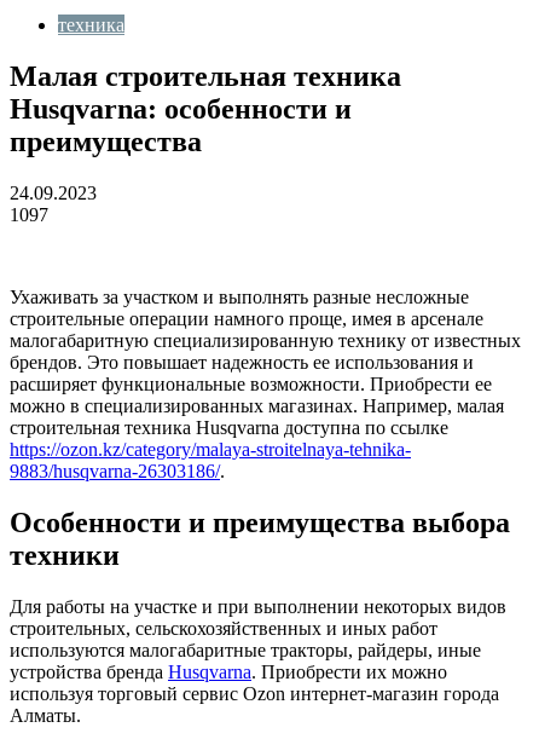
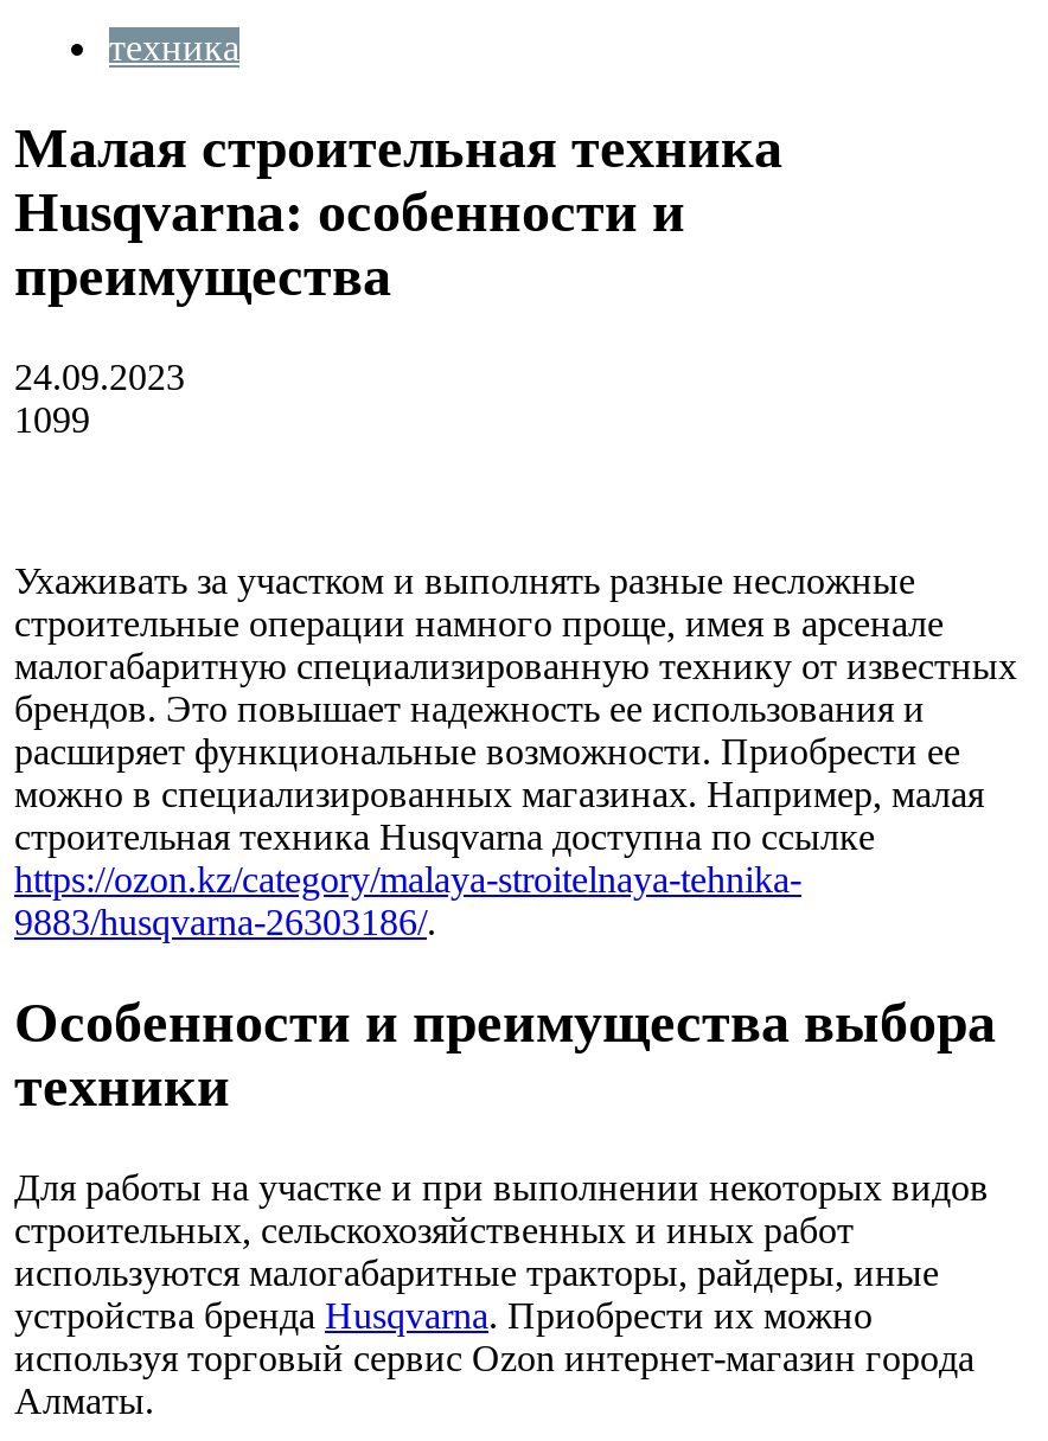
- 1097
+ 1099
